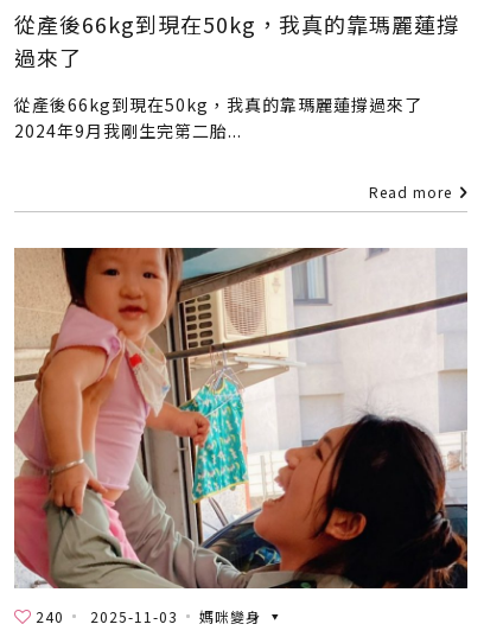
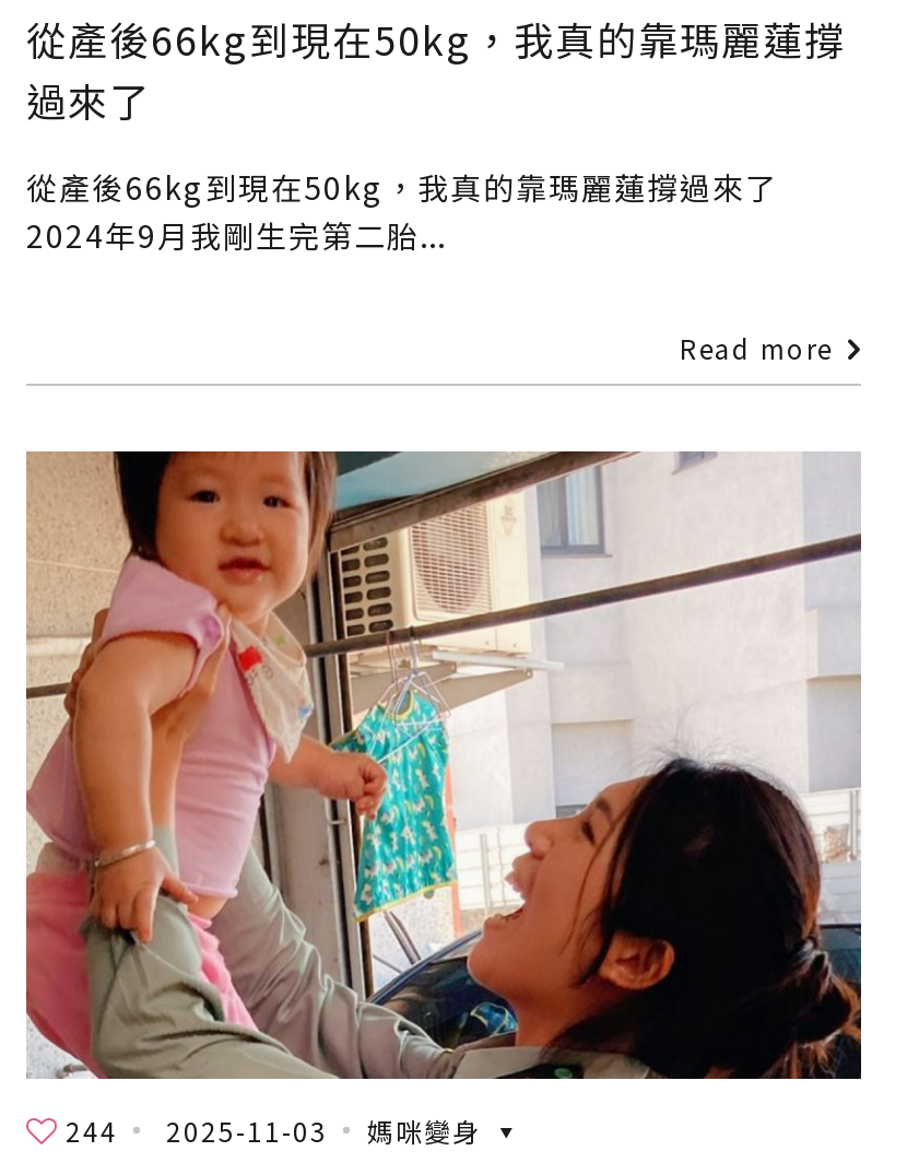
- 240 2025-11-03 媽咪變身
+ 244 2025-11-03 媽咪變身
